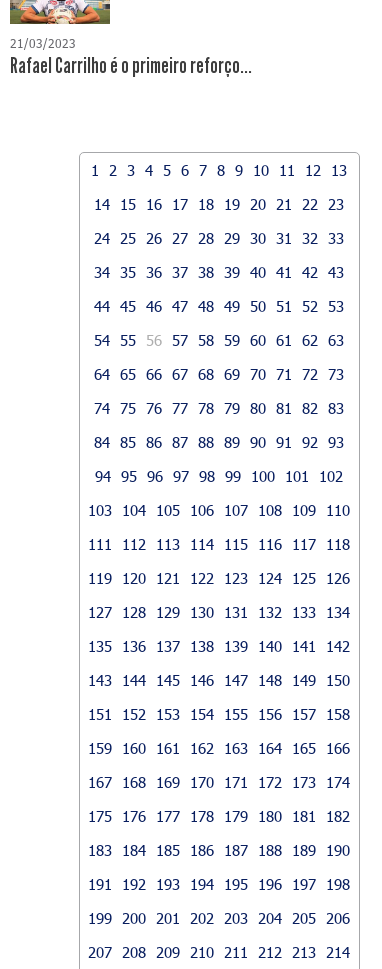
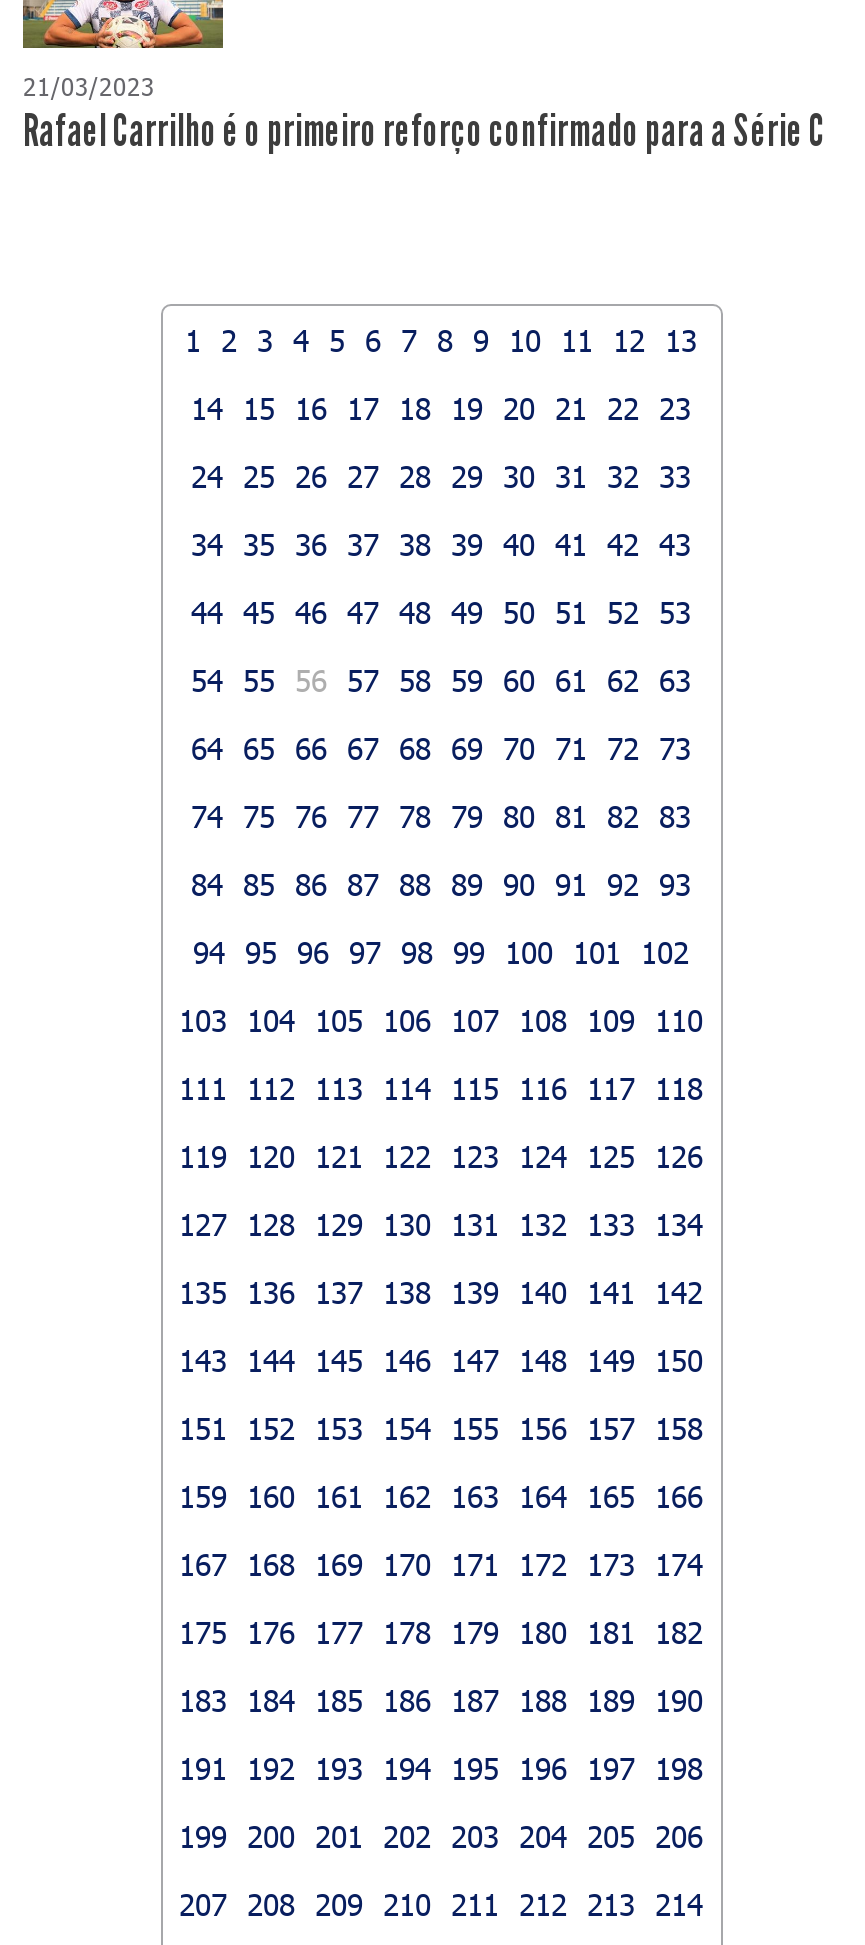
- Rafael Carrilho é o primeiro reforço...
+ Rafael Carrilho é o primeiro reforço confirmado para a Série C
